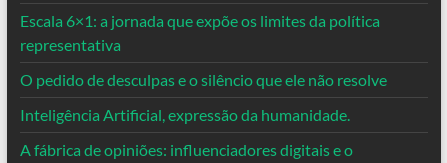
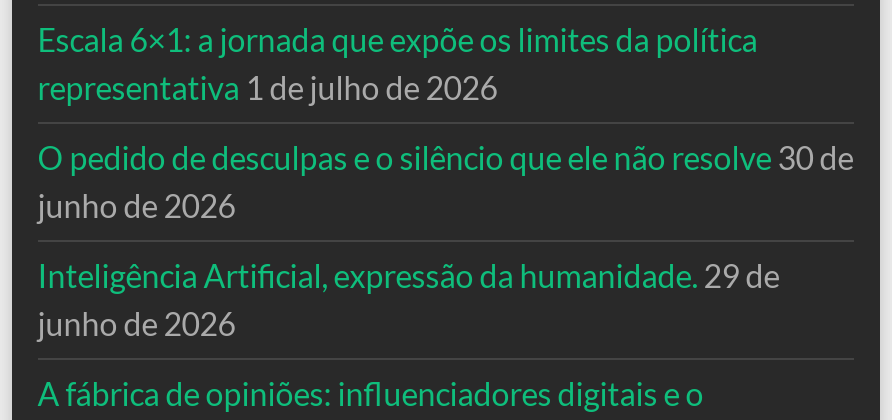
- representativa
+ representativa 1 de julho de 2026

- O pedido de desculpas e o silêncio que ele não resolve
+ O pedido de desculpas e o silêncio que ele não resolve 30 de
+ junho de 2026

- Inteligência Artificial, expressão da humanidade.
+ Inteligência Artificial, expressão da humanidade. 29 de
+ junho de 2026
